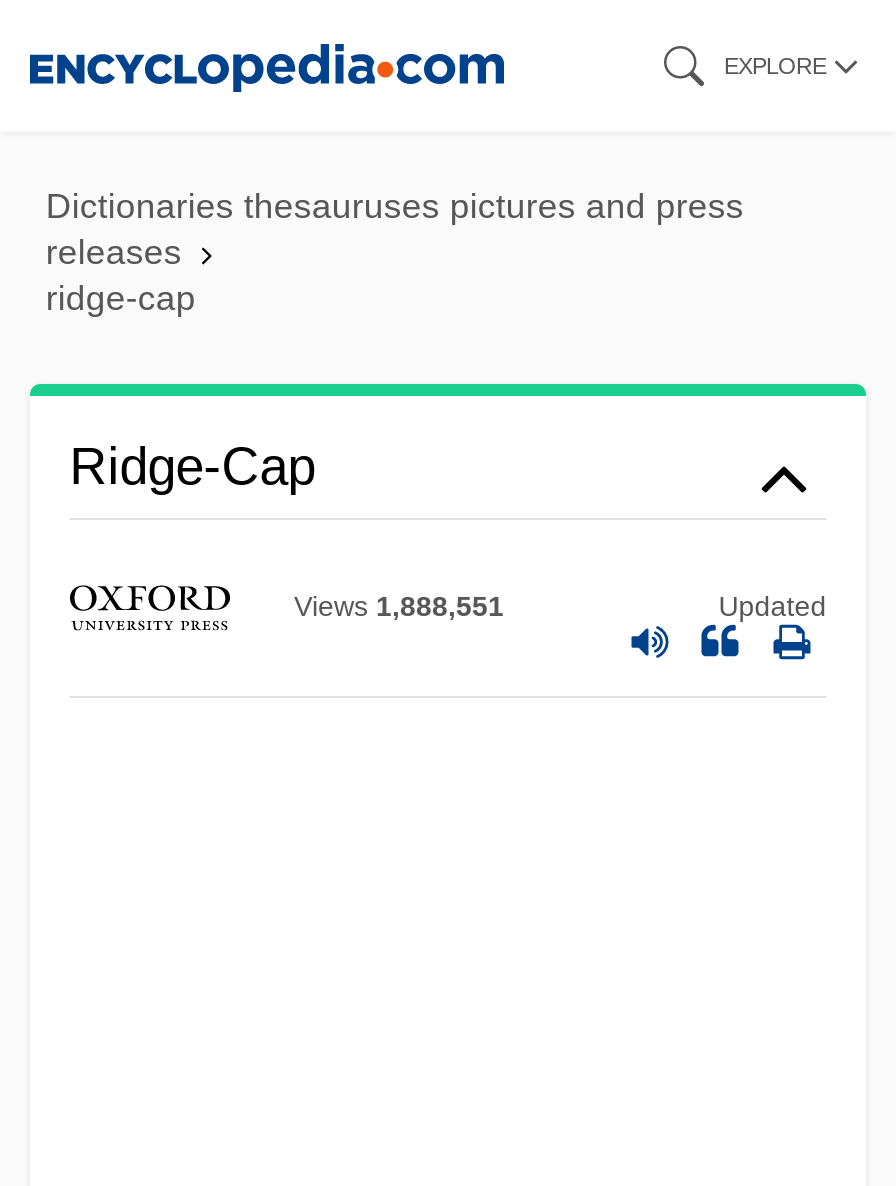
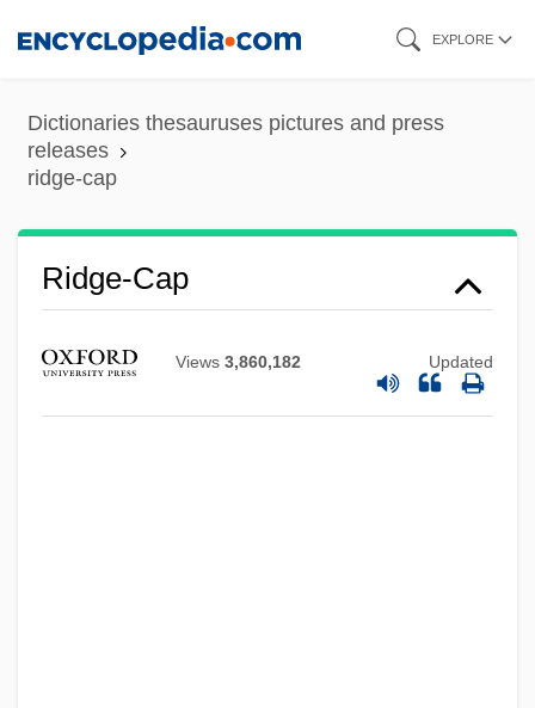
- Views 1,888,551
+ Views 3,860,182
